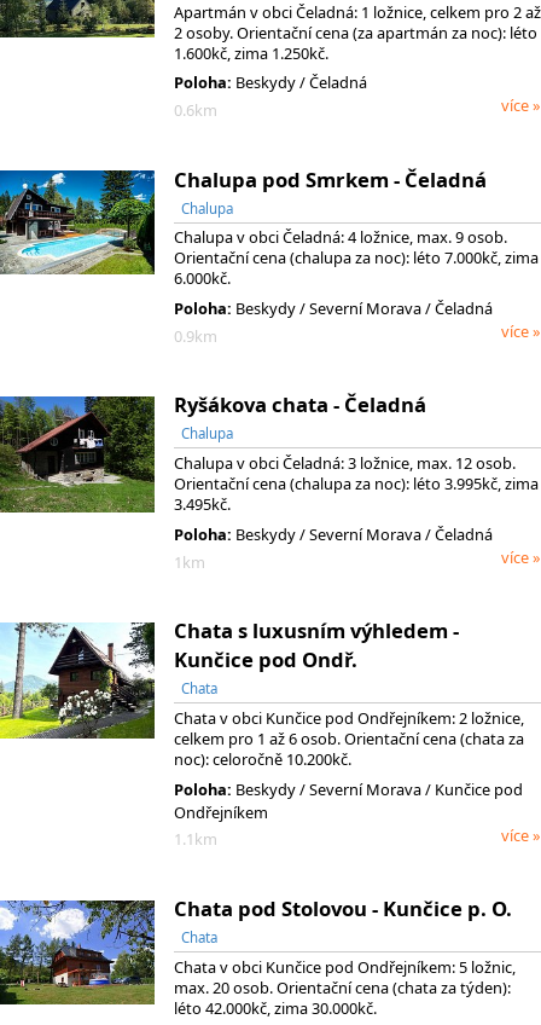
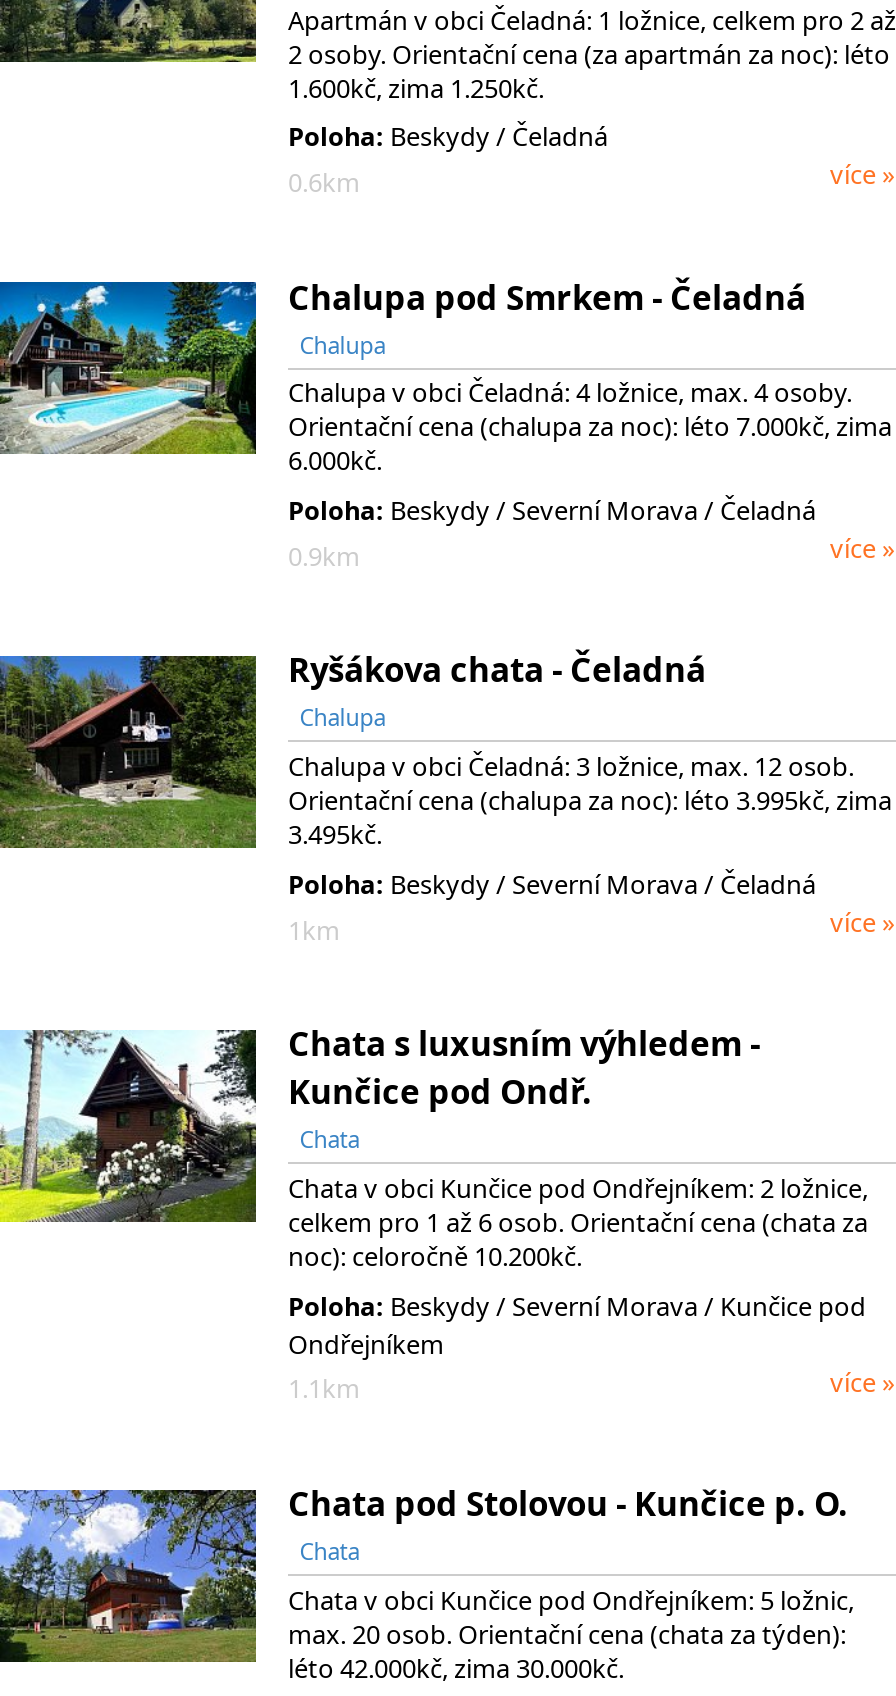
- Chalupa v obci Čeladná: 4 ložnice, max. 9 osob.
+ Chalupa v obci Čeladná: 4 ložnice, max. 4 osoby.
